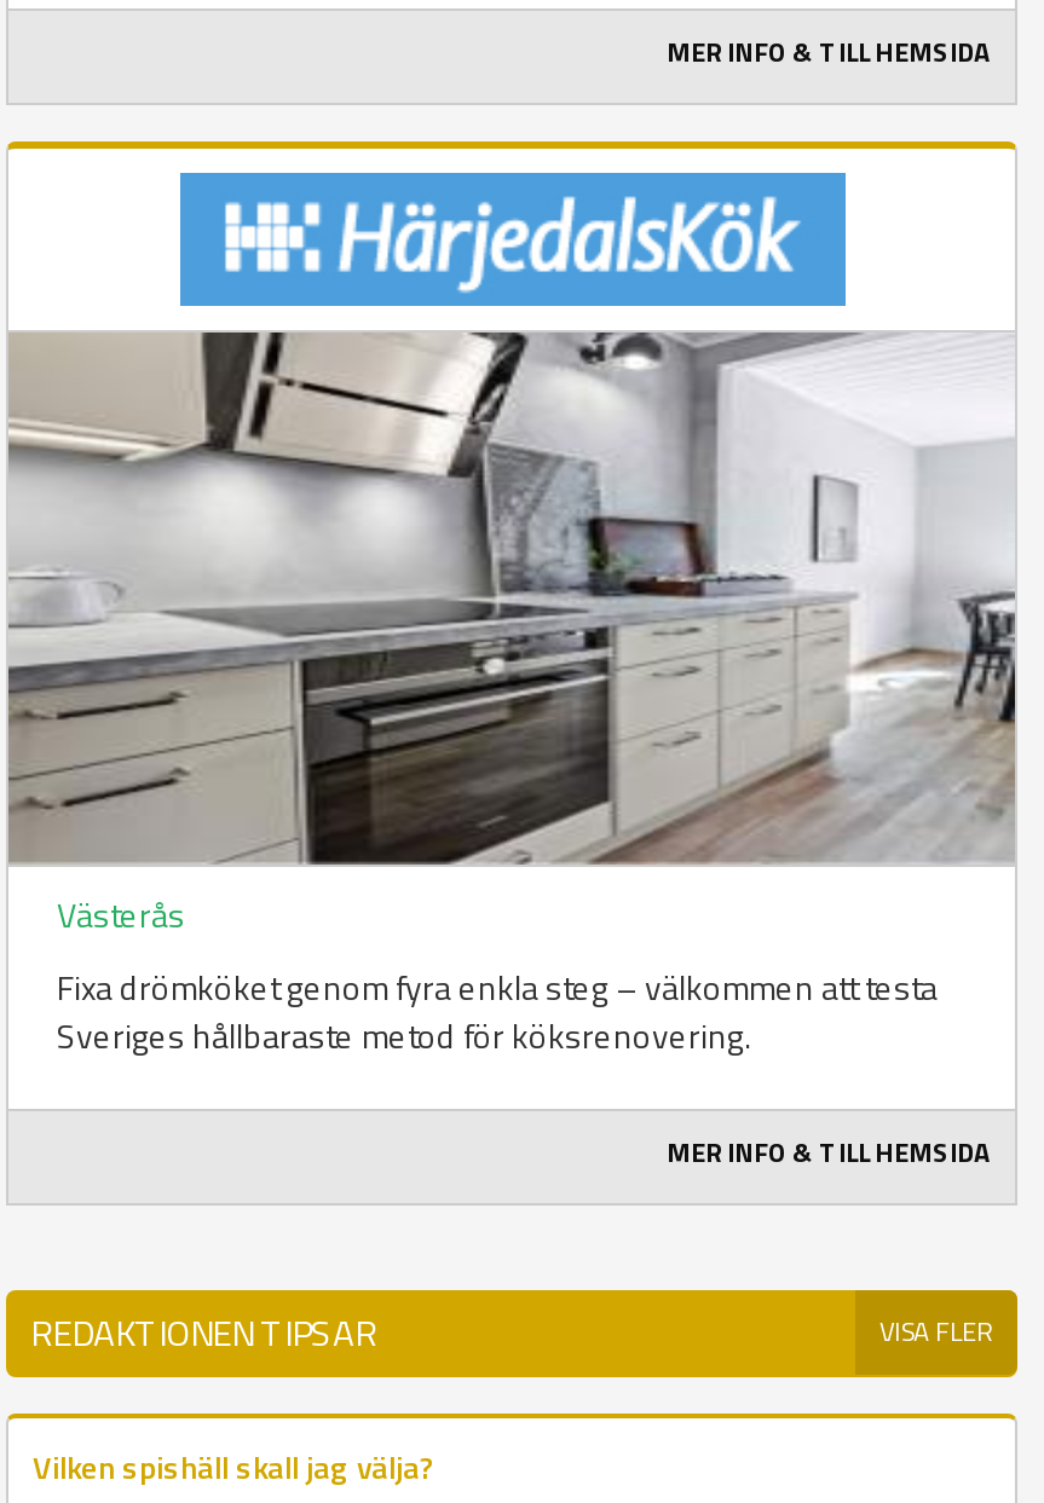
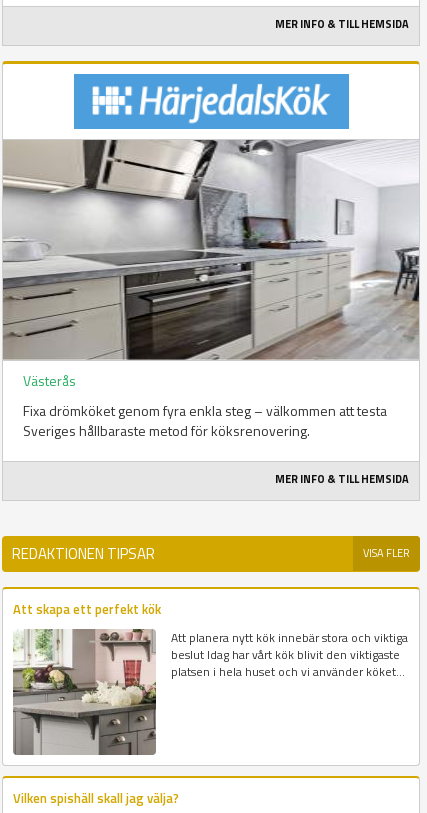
+ [image]
+ Att skapa ett perfekt kök
+ Att planera nytt kök innebär stora och viktiga
+ beslut Idag har vårt kök blivit den viktigaste
+ platsen i hela huset och vi använder köket...
